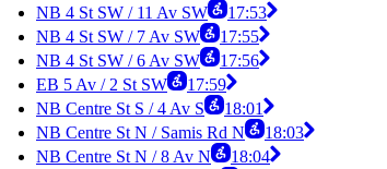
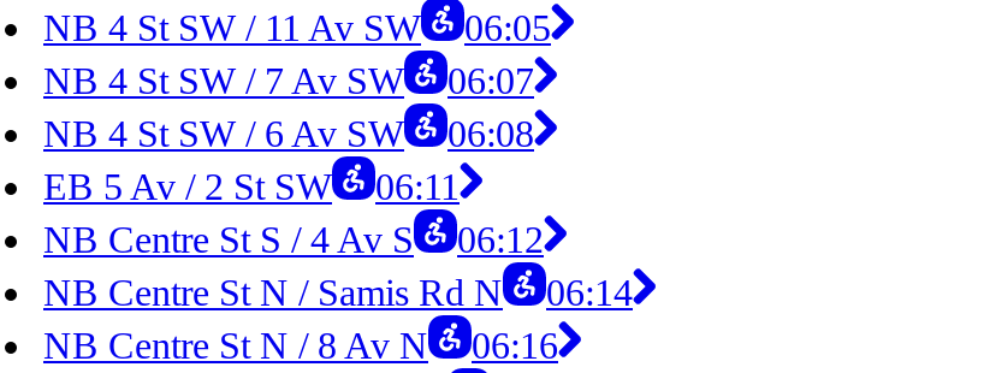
- NB 4 St SW / 11 Av SW 17:53
+ NB 4 St SW / 11 Av SW 06:05

- NB 4 St SW / 7 Av SW 17:55
+ NB 4 St SW / 7 Av SW 06:07

- NB 4 St SW / 6 Av SW 17:56
+ NB 4 St SW / 6 Av SW 06:08

- EB 5 Av / 2 St SW 17:59
+ EB 5 Av / 2 St SW 06:11

- NB Centre St S / 4 Av S 18:01
+ NB Centre St S / 4 Av S 06:12

- NB Centre St N / Samis Rd N 18:03
+ NB Centre St N / Samis Rd N 06:14

- NB Centre St N / 8 Av N 18:04
+ NB Centre St N / 8 Av N 06:16
